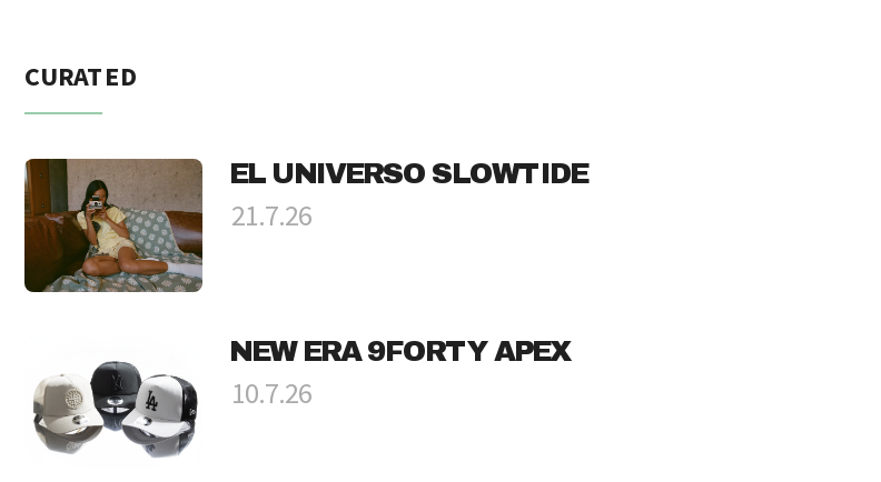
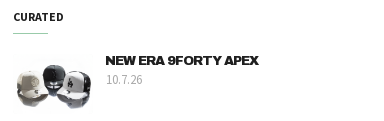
- [image]
- EL UNIVERSO SLOWTIDE
- 21.7.26
